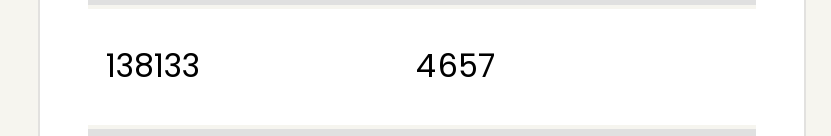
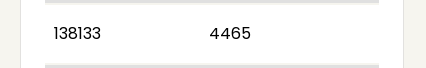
- 4657
+ 4465
